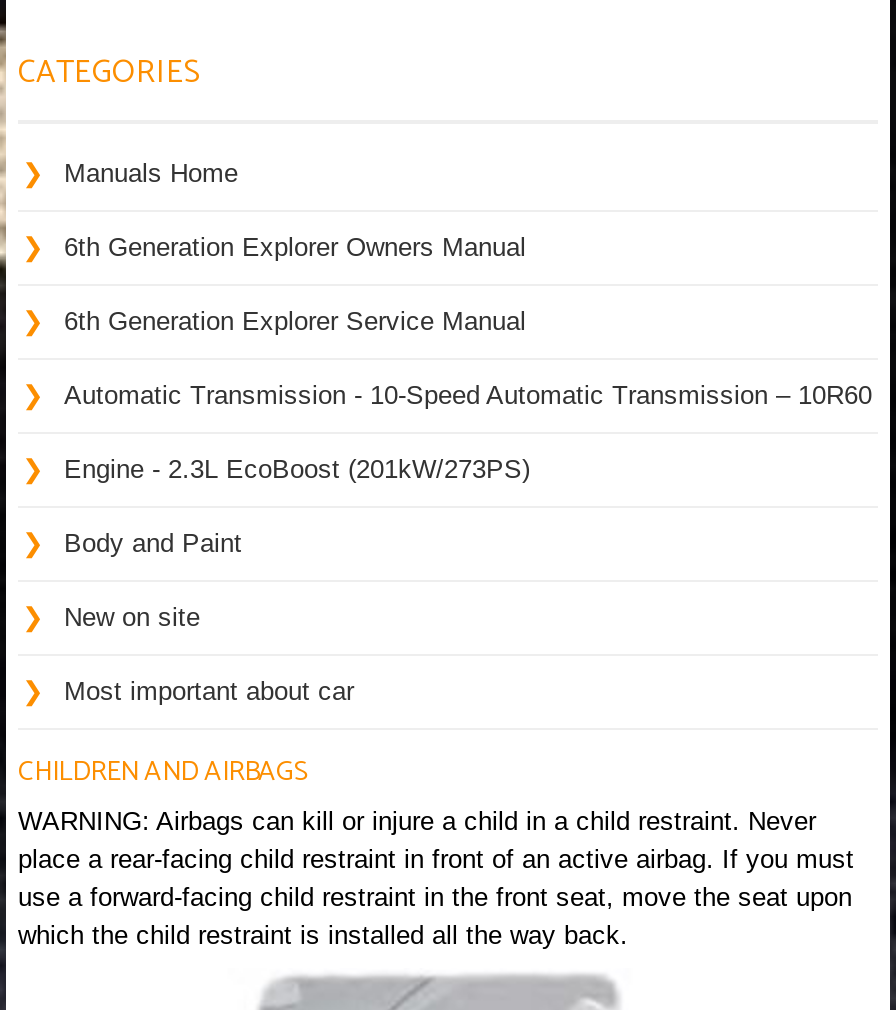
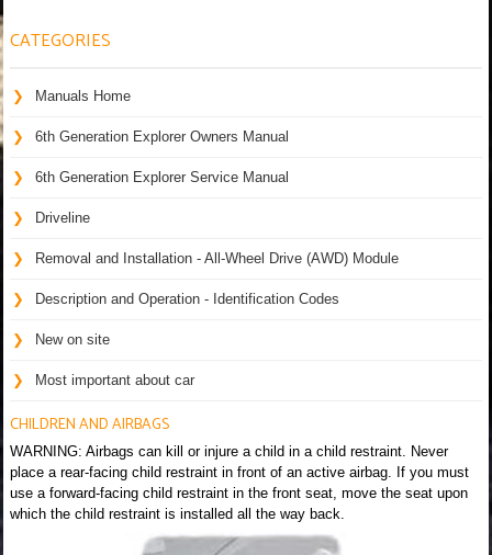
- Automatic Transmission - 10-Speed Automatic Transmission – 10R60
+ Driveline

- Engine - 2.3L EcoBoost (201kW/273PS)
+ Removal and Installation - All-Wheel Drive (AWD) Module

- Body and Paint
+ Description and Operation - Identification Codes
